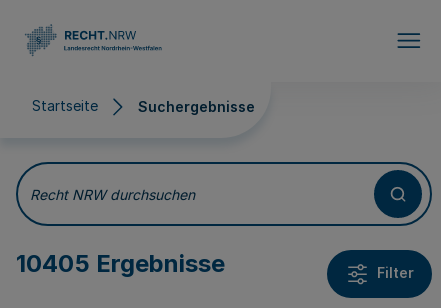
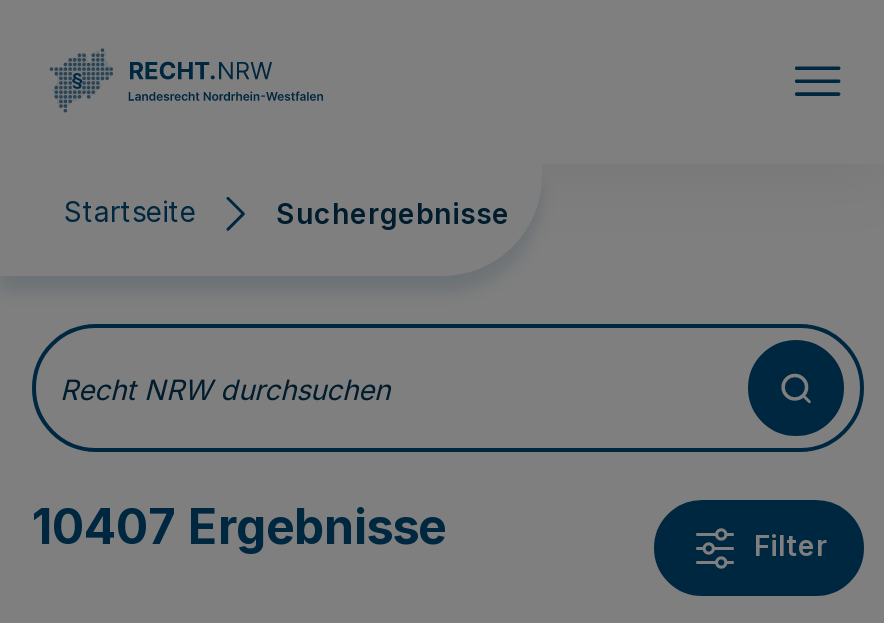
- 10405 Ergebnisse
+ 10407 Ergebnisse
